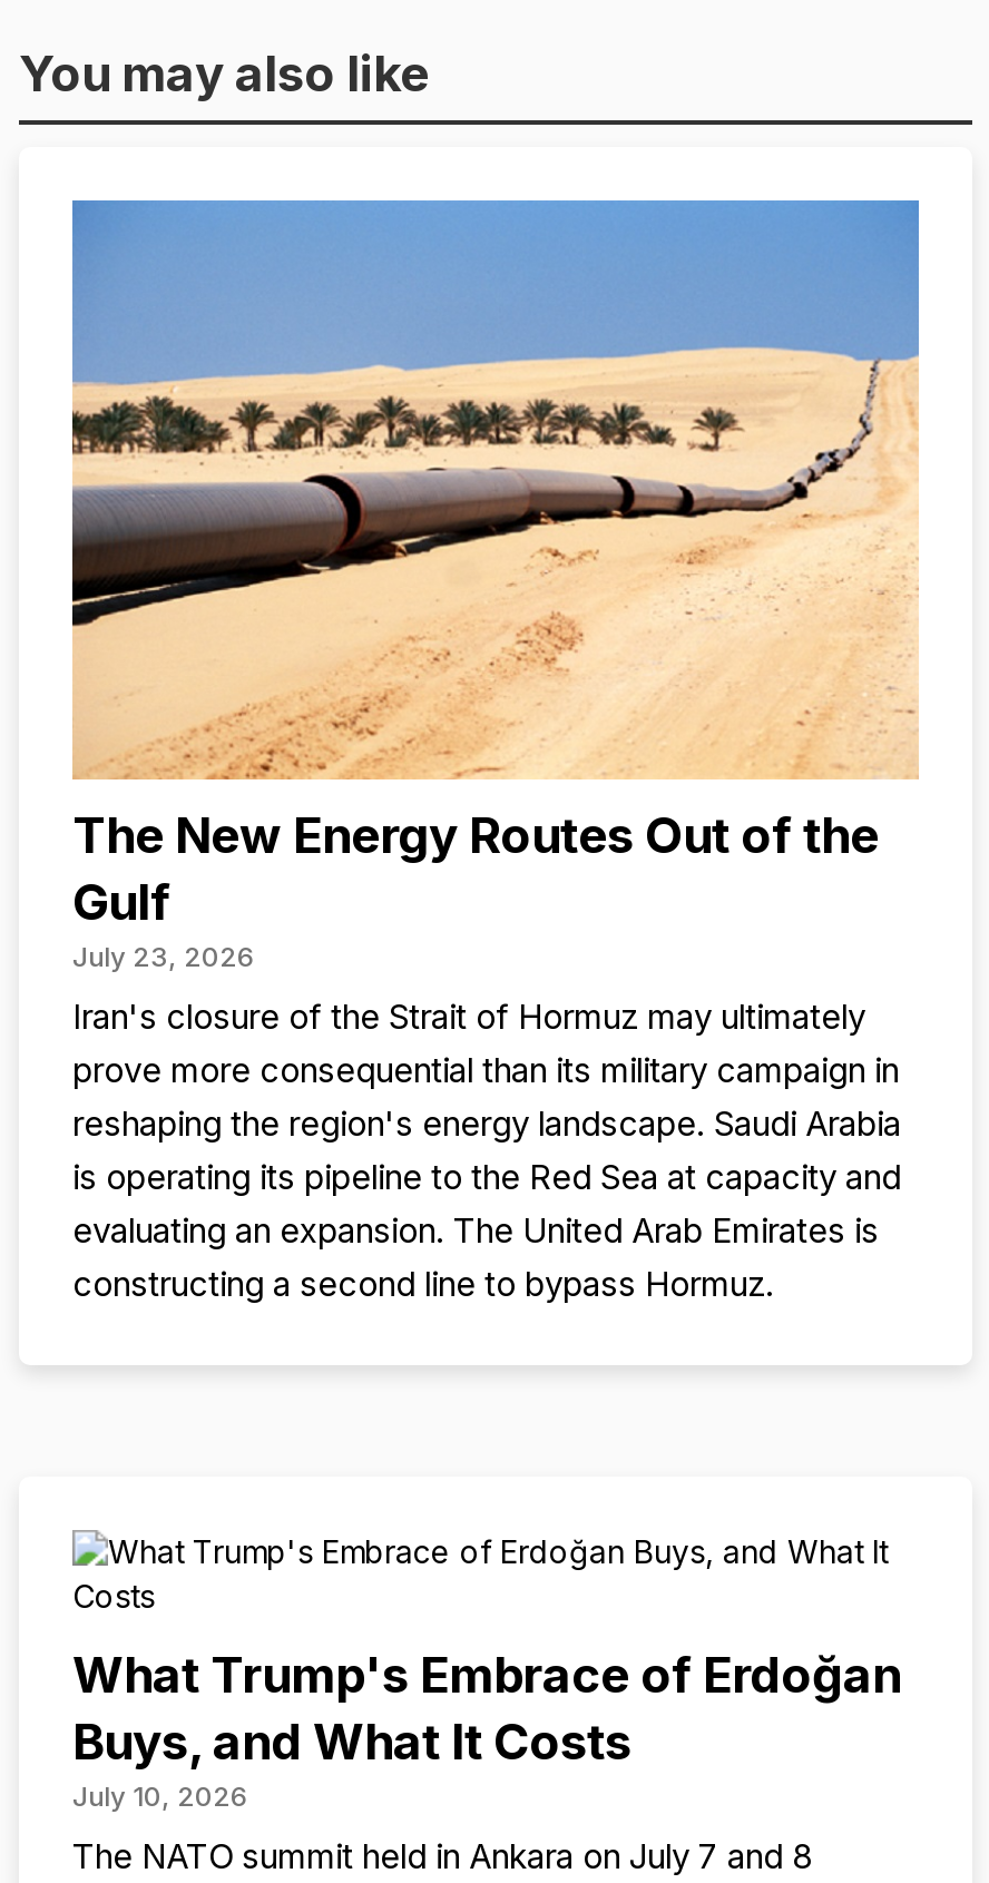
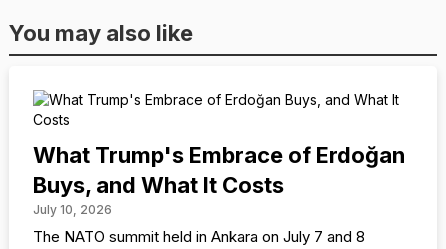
- [image]
- The New Energy Routes Out of the
- Gulf
- July 23, 2026
- Iran's closure of the Strait of Hormuz may ultimately
- prove more consequential than its military campaign in
- reshaping the region's energy landscape. Saudi Arabia
- is operating its pipeline to the Red Sea at capacity and
- evaluating an expansion. The United Arab Emirates is
- constructing a second line to bypass Hormuz.
